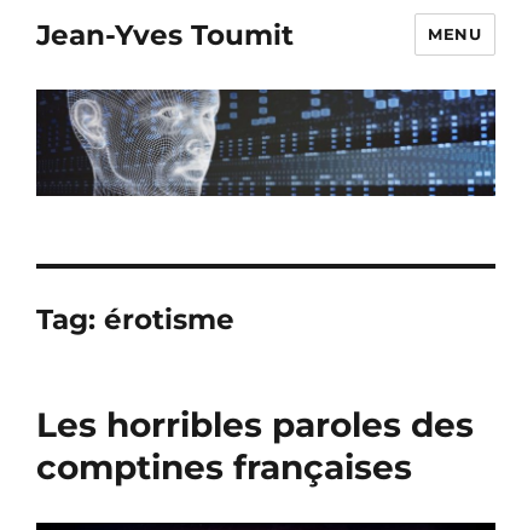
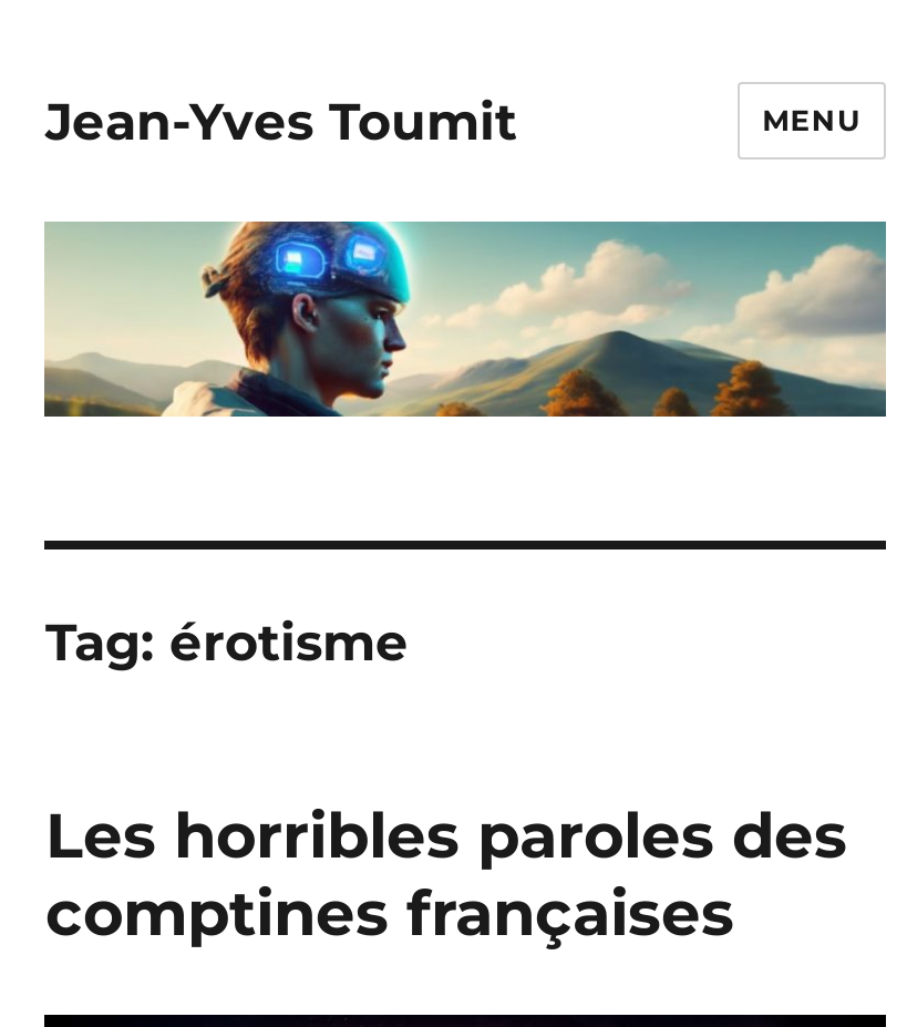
- [image]
+ [image]
